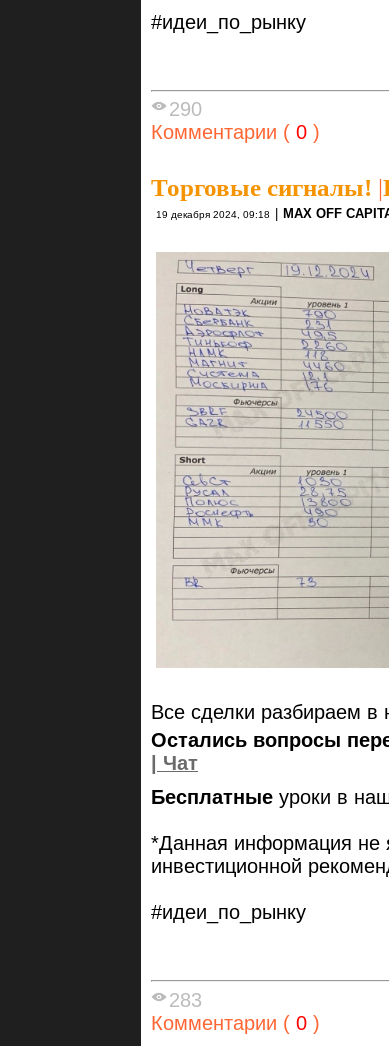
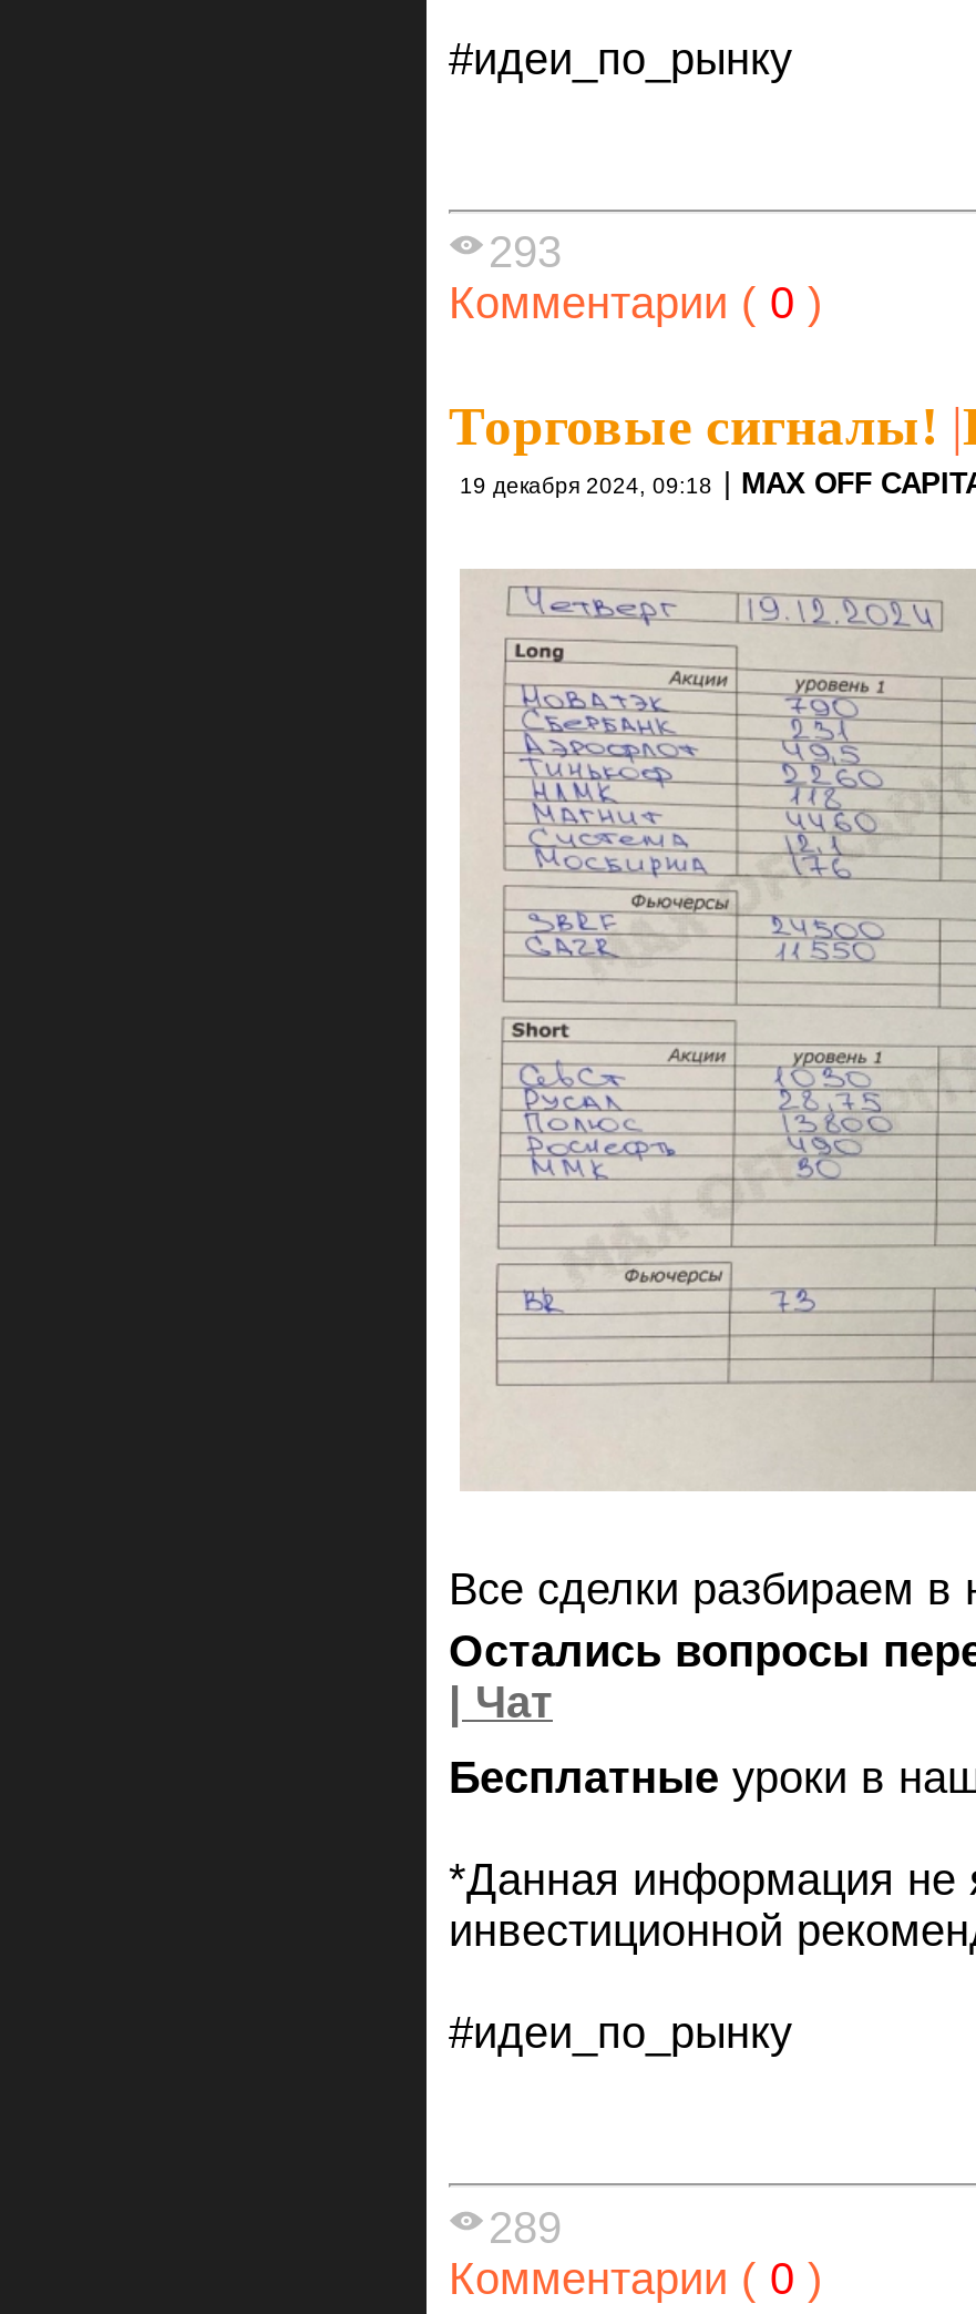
- 290
+ 293

- 283
+ 289
